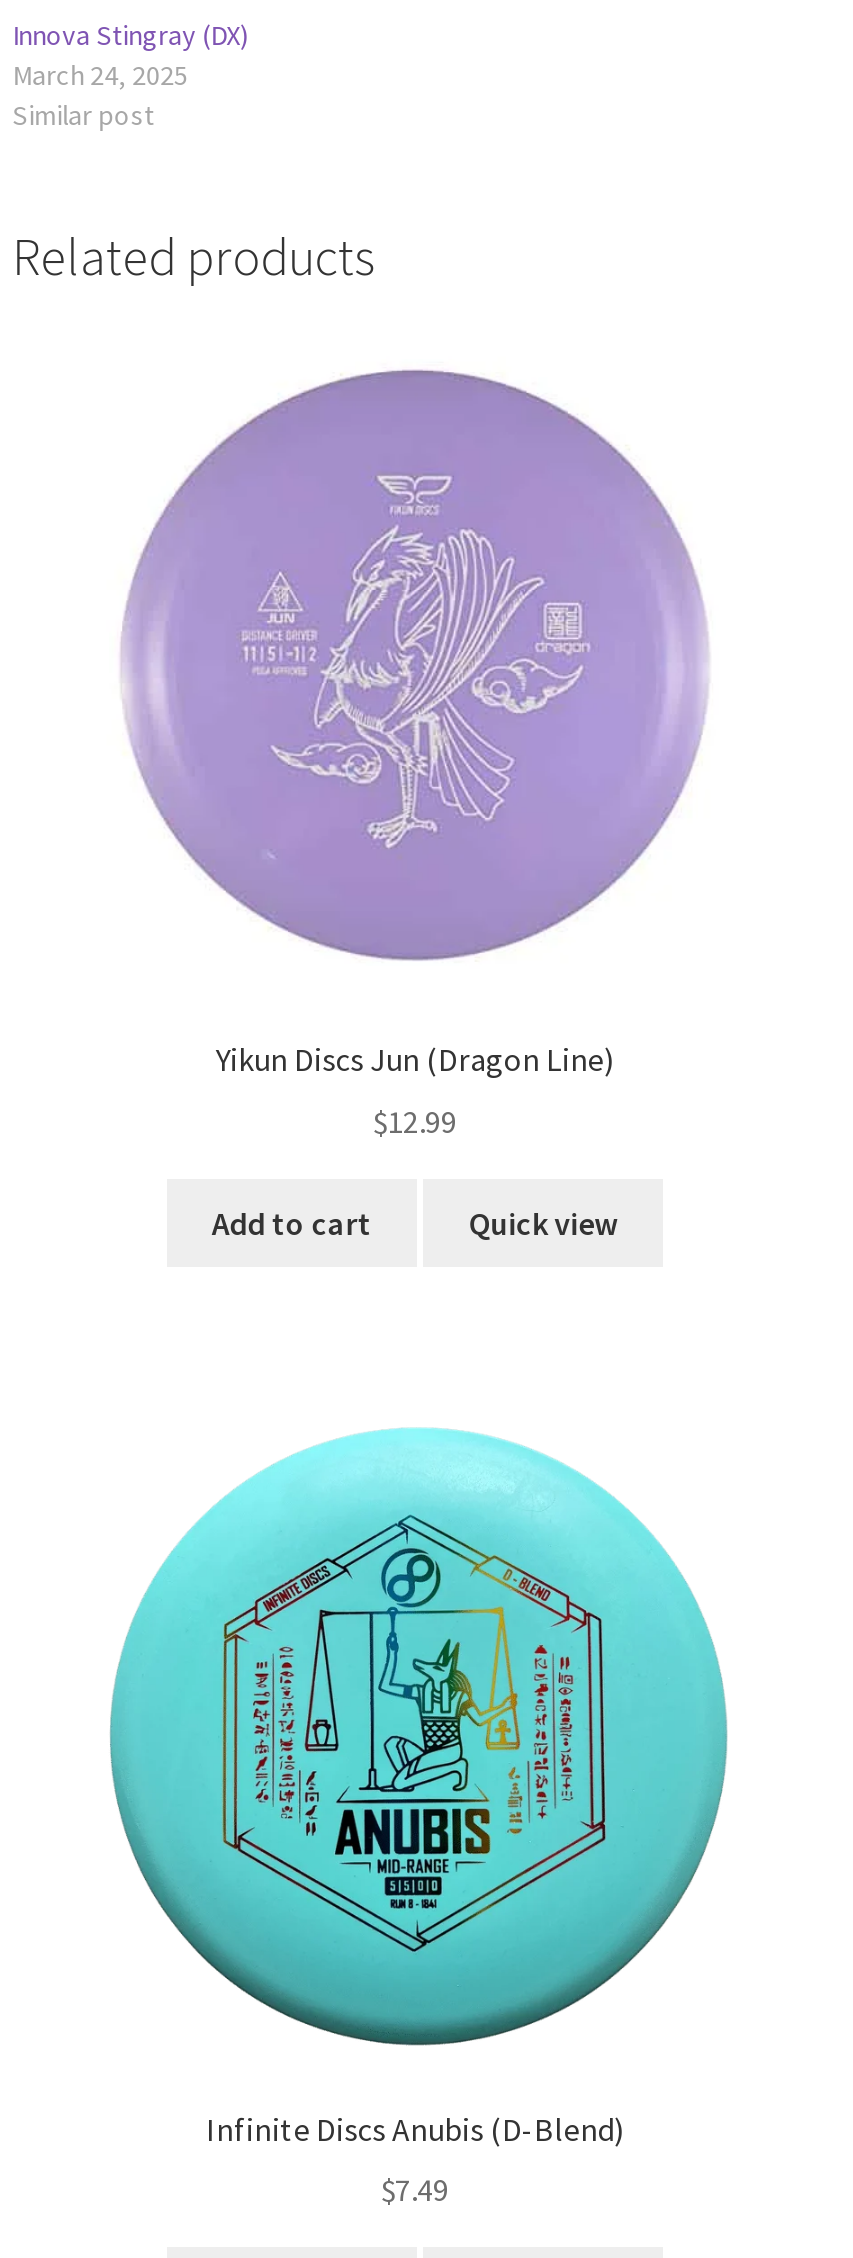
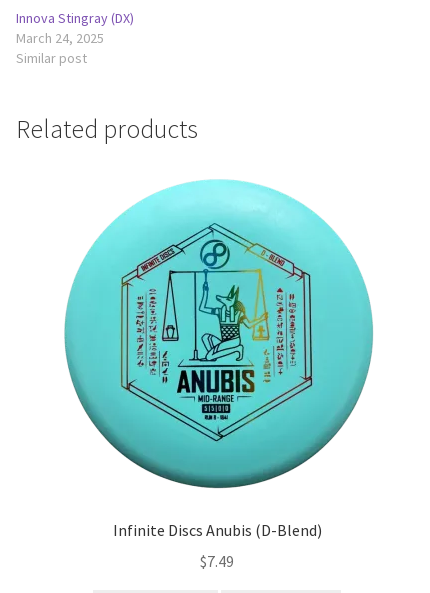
- [image]
- Yikun Discs Jun (Dragon Line)
- $12.99
- Add to cart
- Quick view
